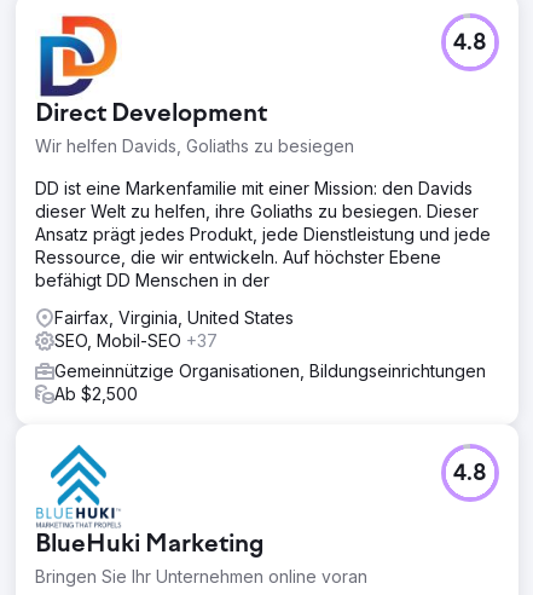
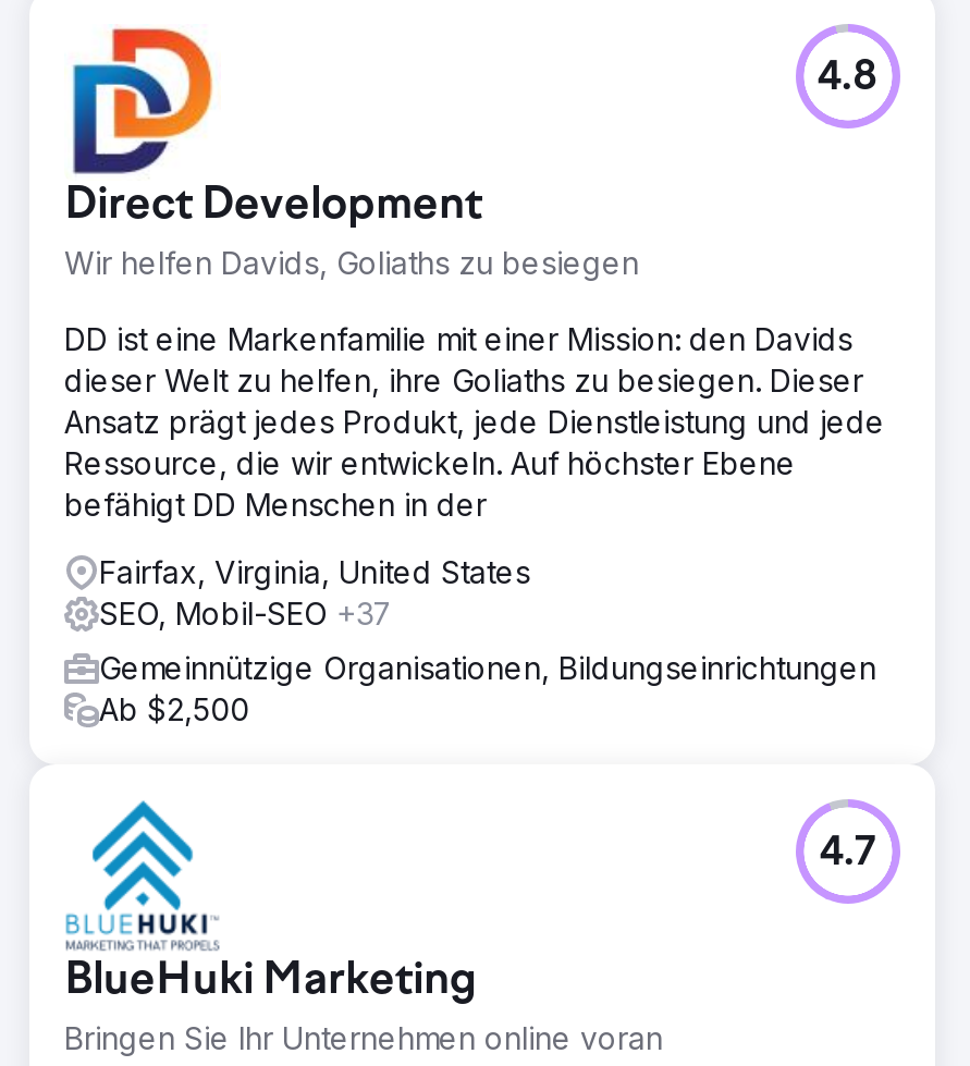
- 4.8
+ 4.7
